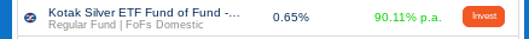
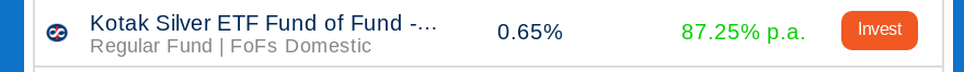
- 90.11% p.a.
+ 87.25% p.a.
